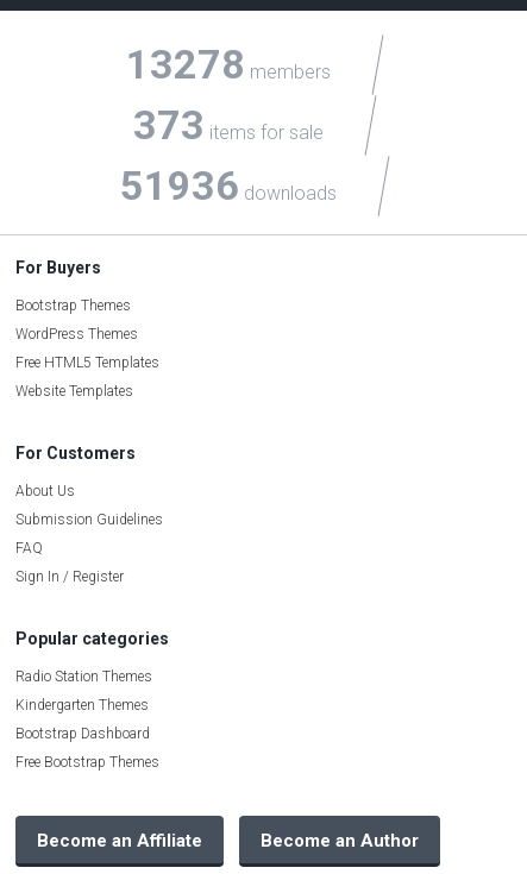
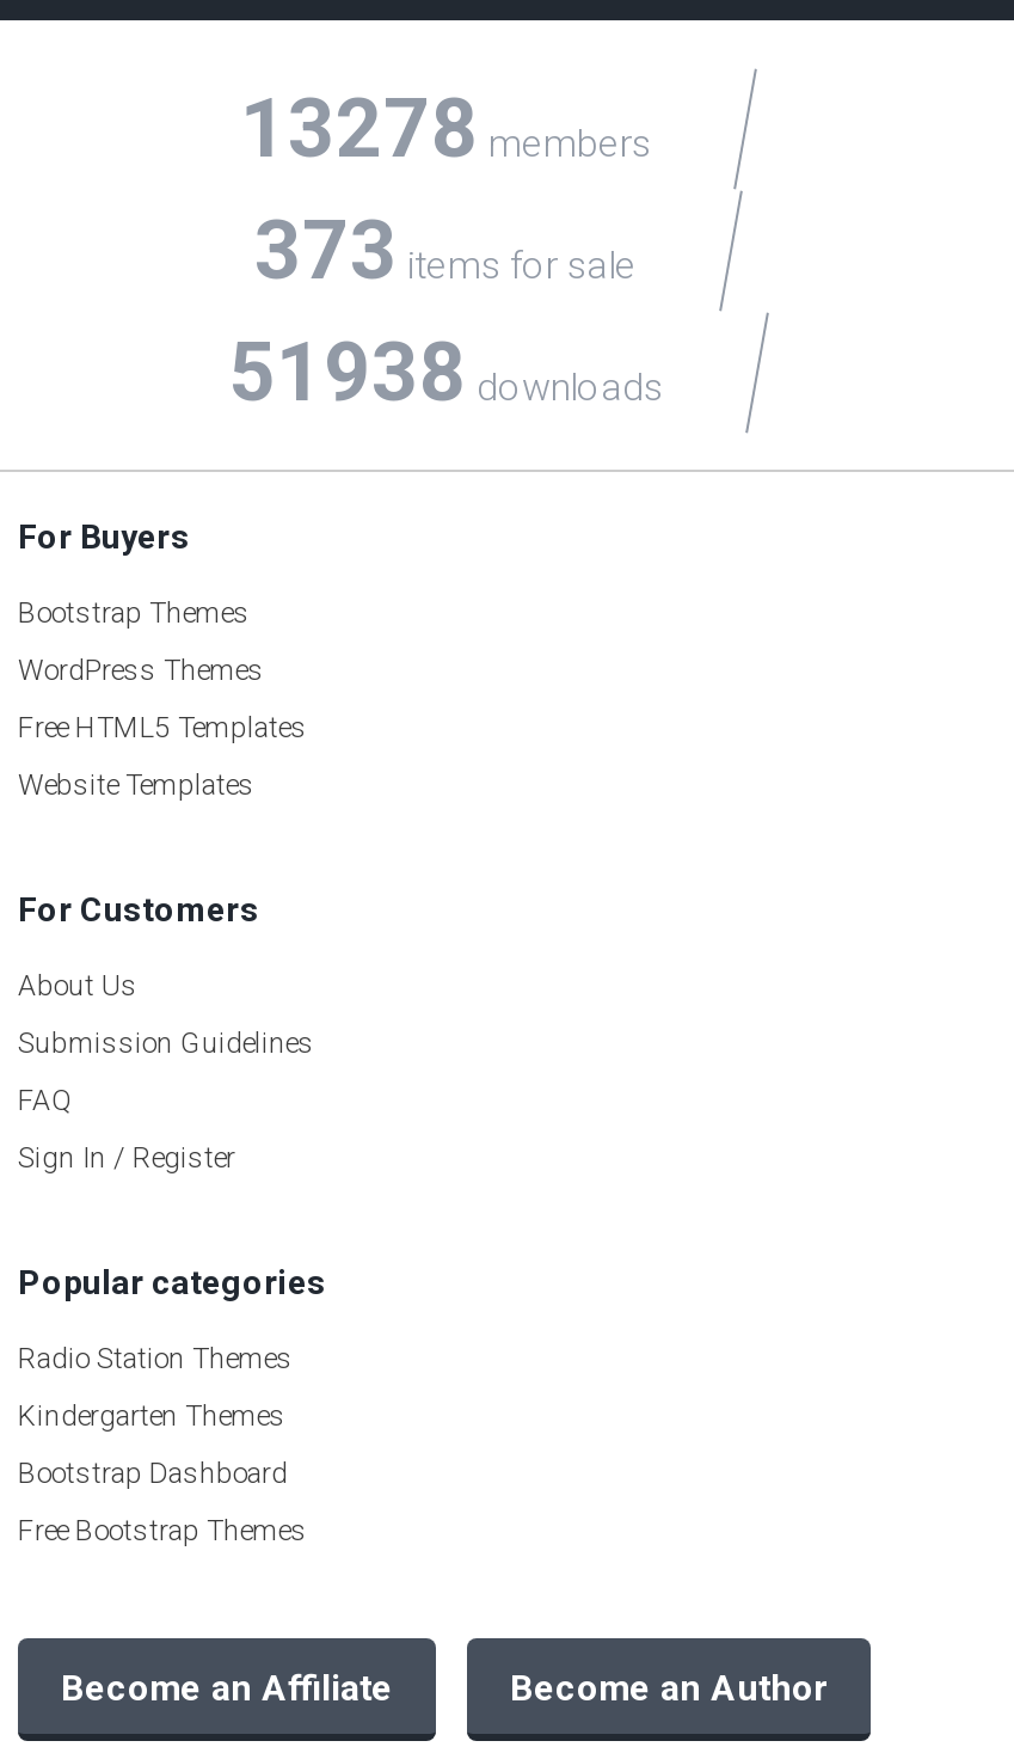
- 51936 downloads
+ 51938 downloads
